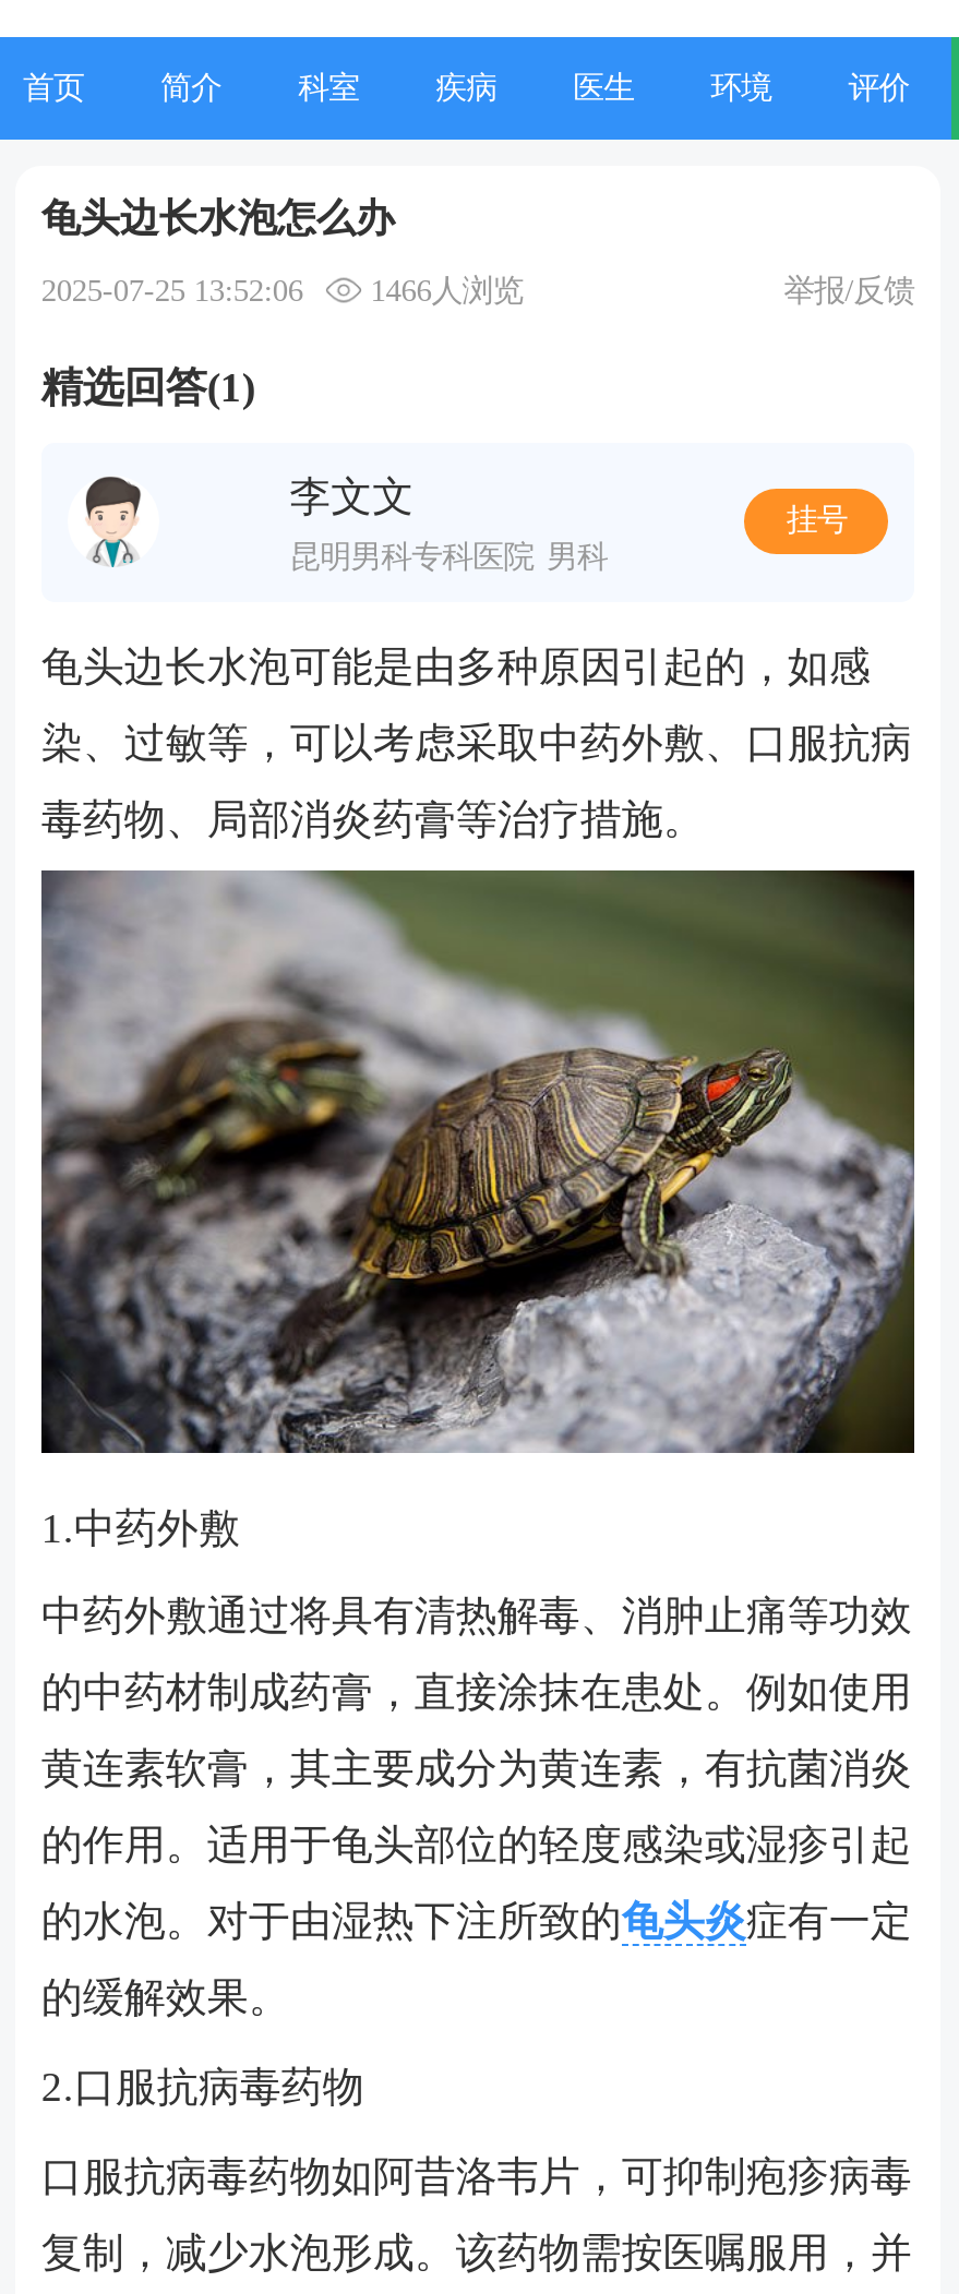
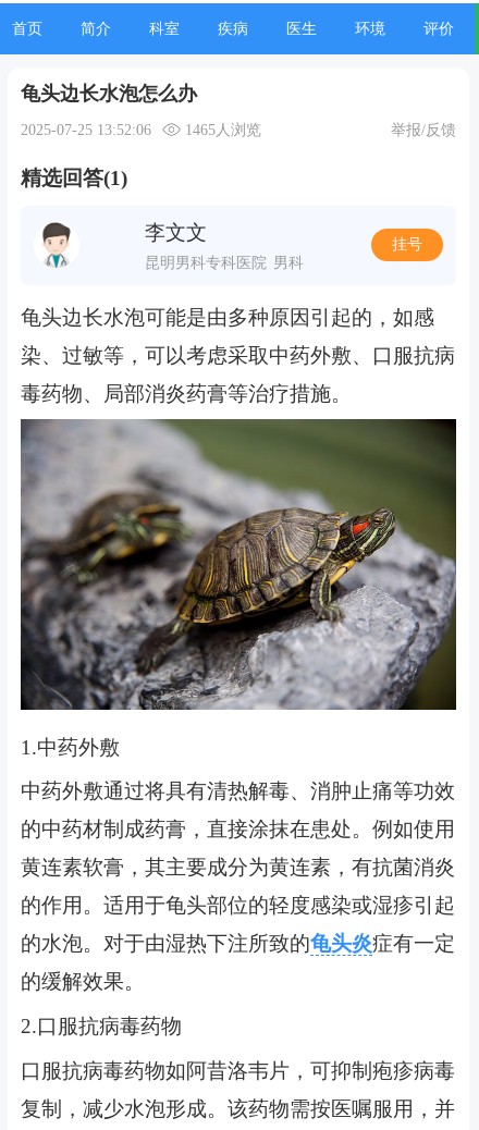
- 2025-07-25 13:52:06 1466人浏览
+ 2025-07-25 13:52:06 1465人浏览
